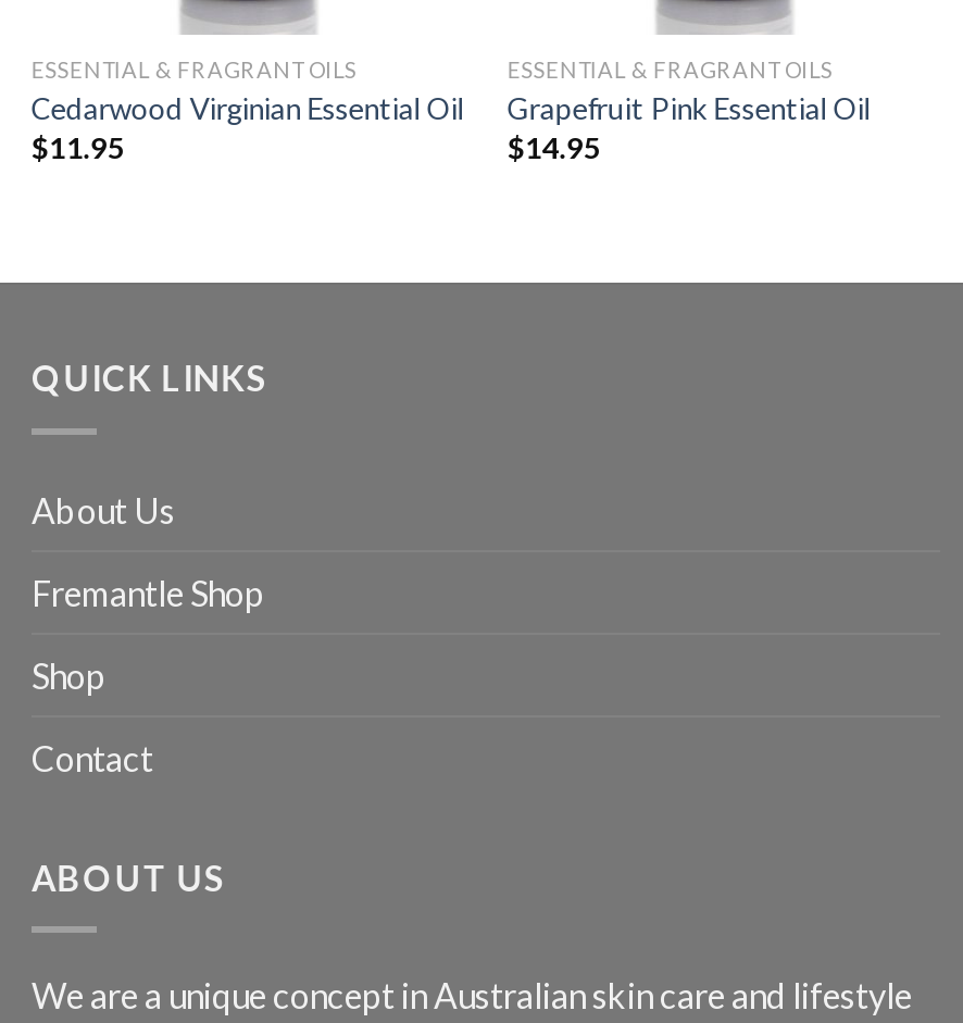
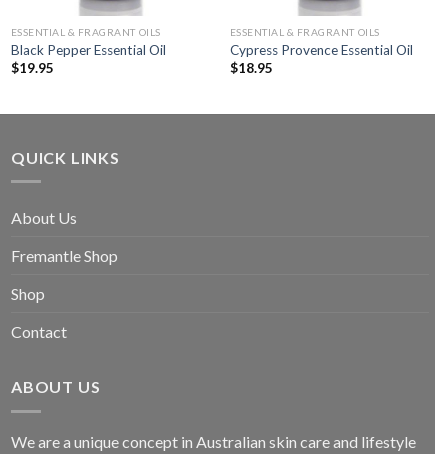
- Cedarwood Virginian Essential Oil
+ Black Pepper Essential Oil

- Grapefruit Pink Essential Oil
+ Cypress Provence Essential Oil

- $11.95
+ $19.95

- $14.95
+ $18.95
